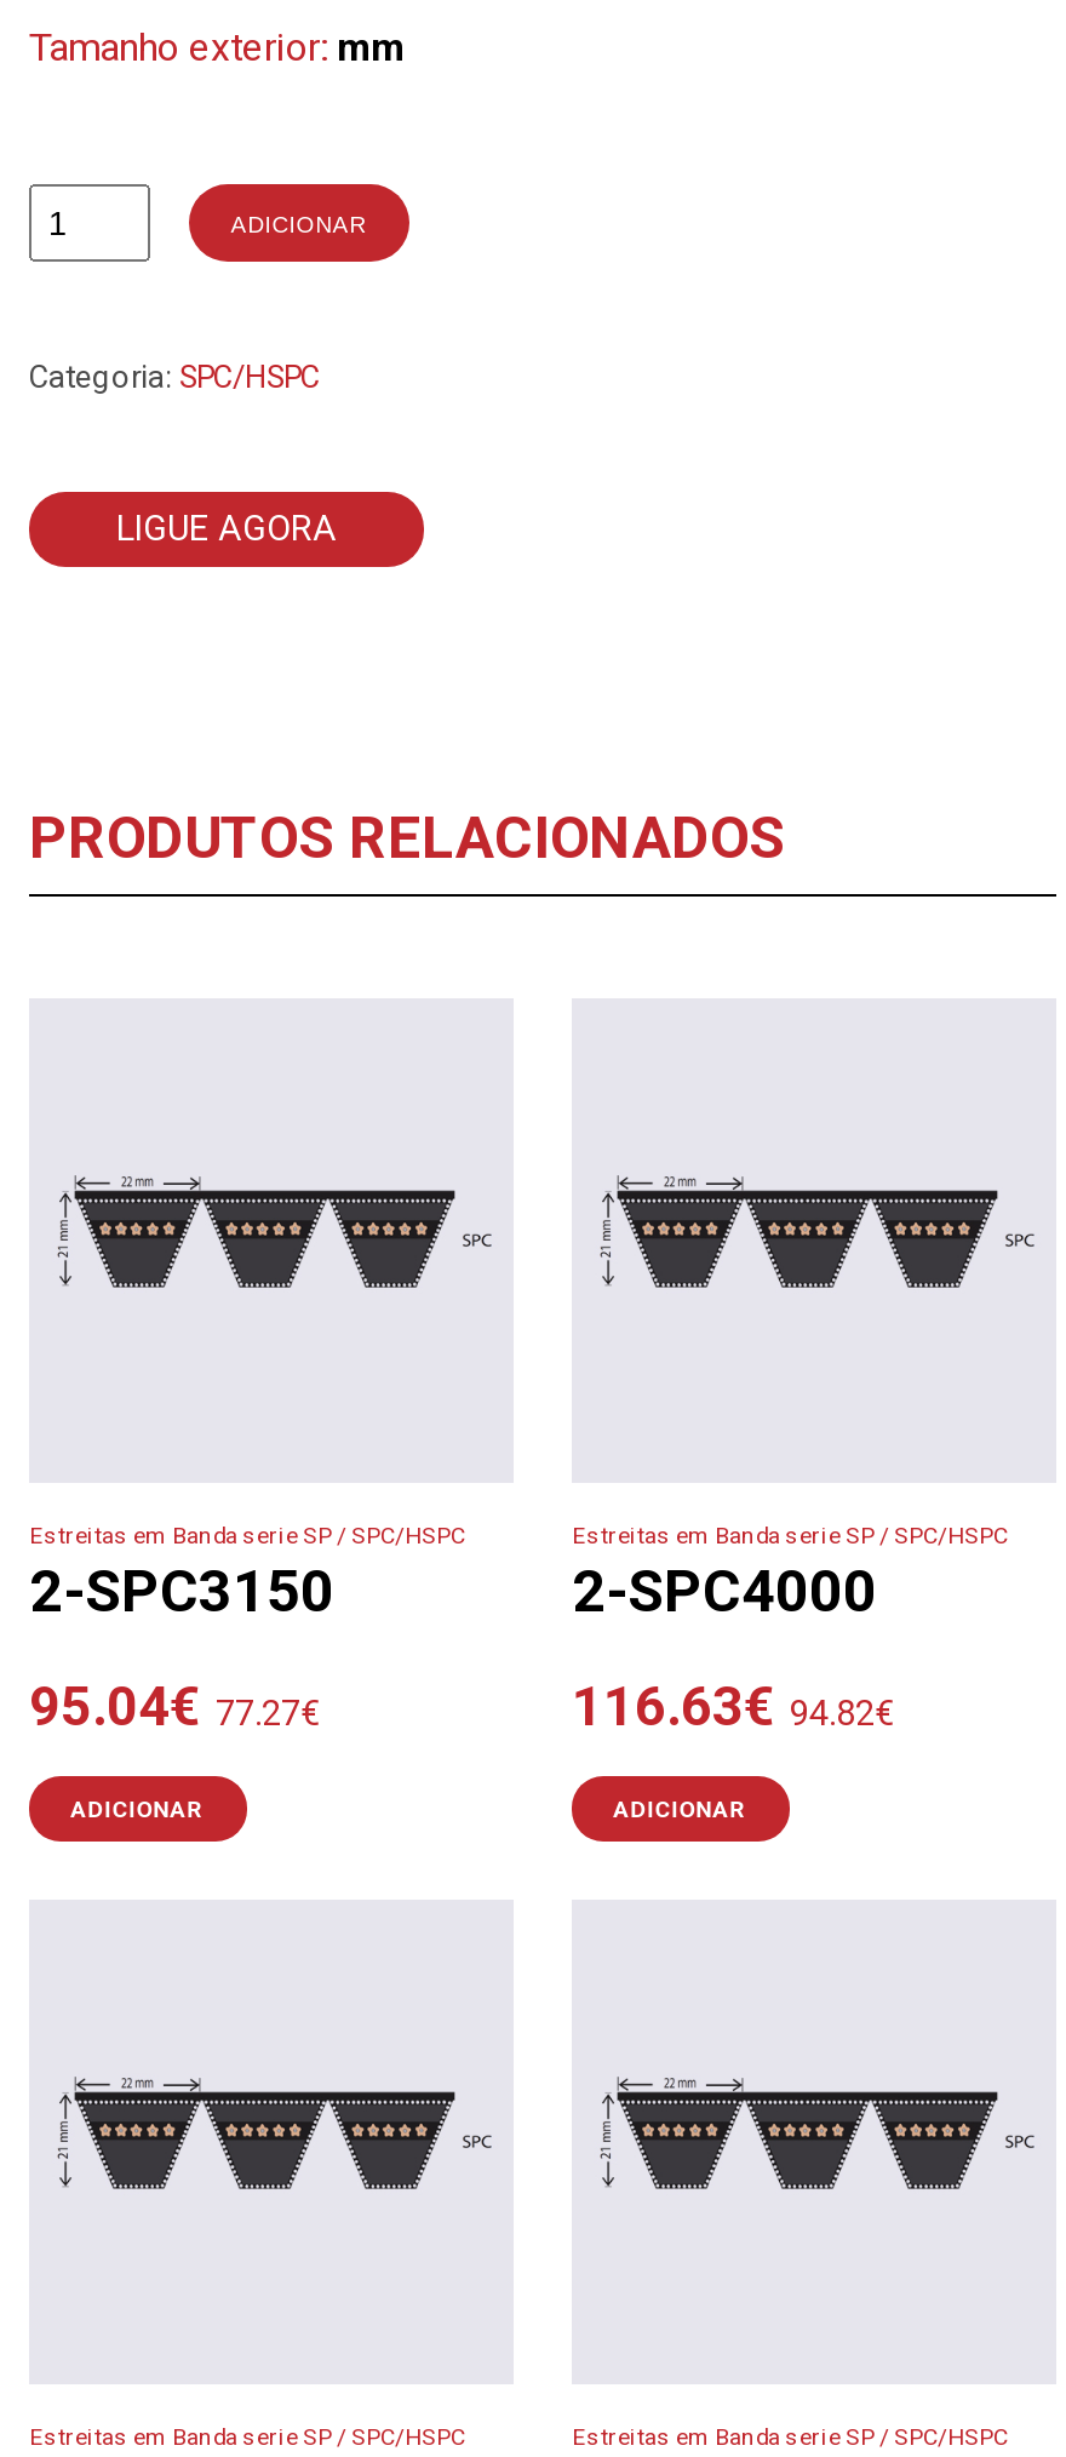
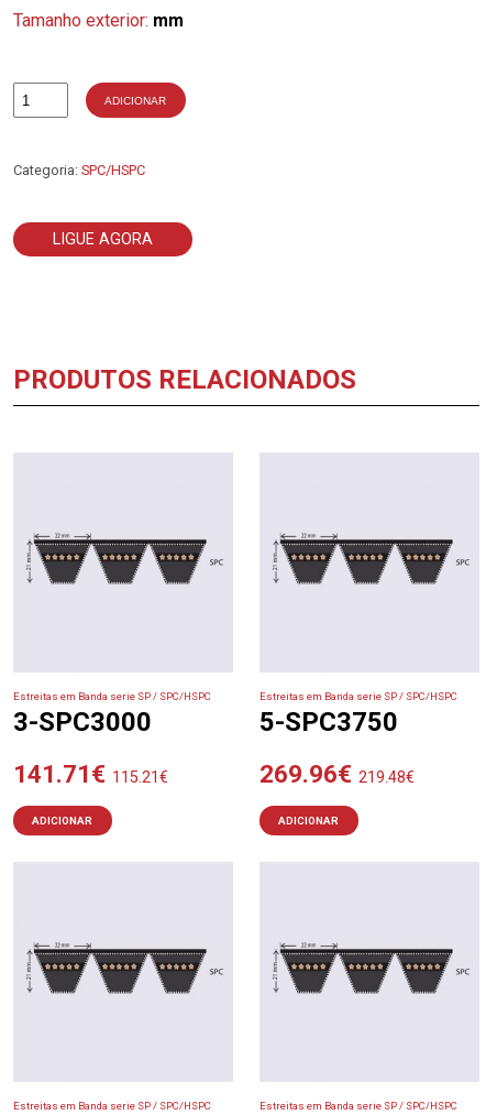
- 2-SPC3150
+ 3-SPC3000

- 2-SPC4000
+ 5-SPC3750

- 95.04€ 77.27€
+ 141.71€ 115.21€

- 116.63€ 94.82€
+ 269.96€ 219.48€
